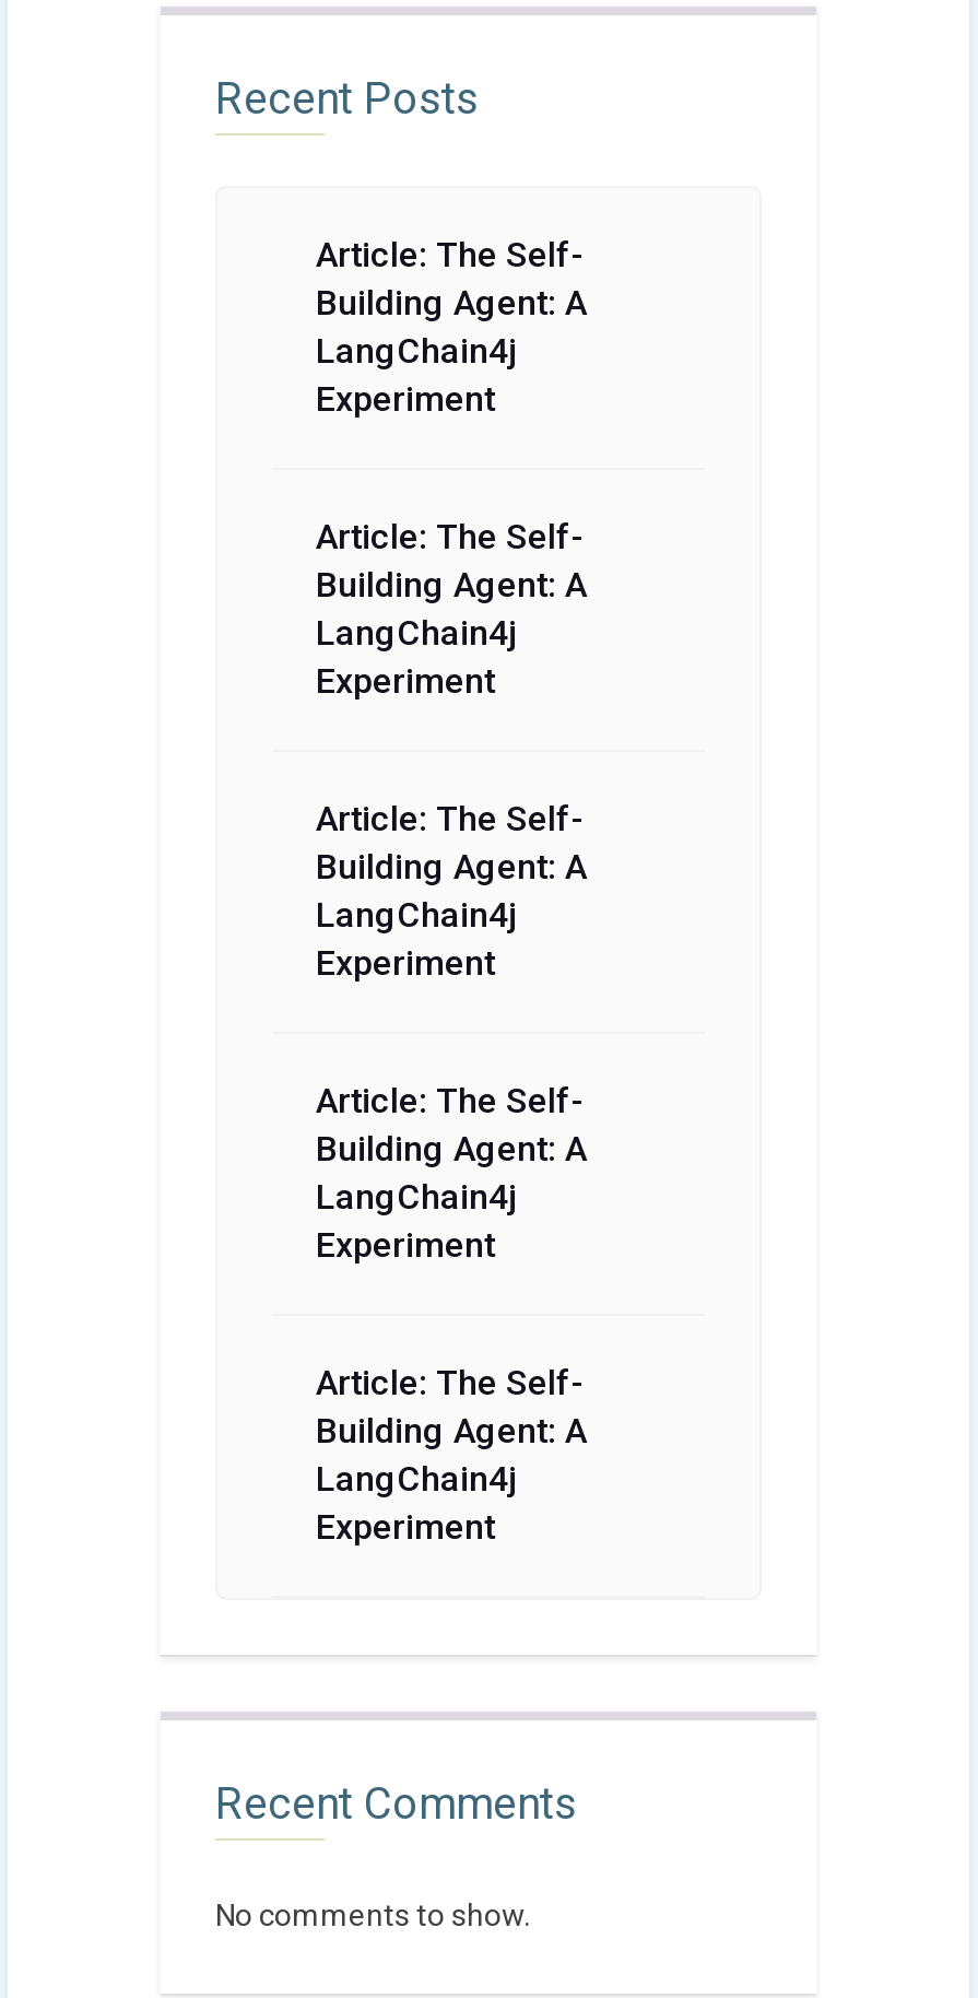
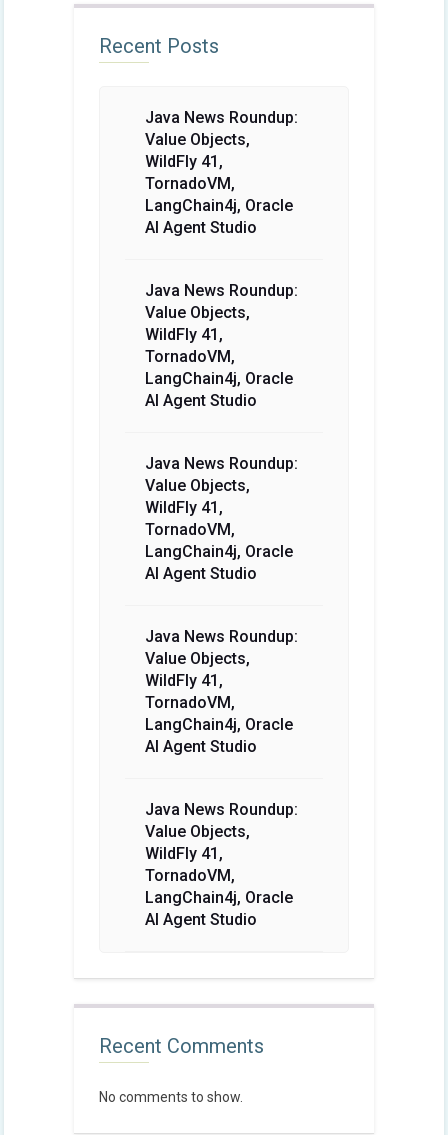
- Article: The Self-
- Building Agent: A
- LangChain4j
- Experiment
+ Java News Roundup:
+ Value Objects,
+ WildFly 41,
+ TornadoVM,
+ LangChain4j, Oracle
+ AI Agent Studio

- Article: The Self-
- Building Agent: A
- LangChain4j
- Experiment
+ Java News Roundup:
+ Value Objects,
+ WildFly 41,
+ TornadoVM,
+ LangChain4j, Oracle
+ AI Agent Studio

- Article: The Self-
- Building Agent: A
- LangChain4j
- Experiment
+ Java News Roundup:
+ Value Objects,
+ WildFly 41,
+ TornadoVM,
+ LangChain4j, Oracle
+ AI Agent Studio

- Article: The Self-
- Building Agent: A
- LangChain4j
- Experiment
+ Java News Roundup:
+ Value Objects,
+ WildFly 41,
+ TornadoVM,
+ LangChain4j, Oracle
+ AI Agent Studio

- Article: The Self-
- Building Agent: A
- LangChain4j
- Experiment
+ Java News Roundup:
+ Value Objects,
+ WildFly 41,
+ TornadoVM,
+ LangChain4j, Oracle
+ AI Agent Studio
